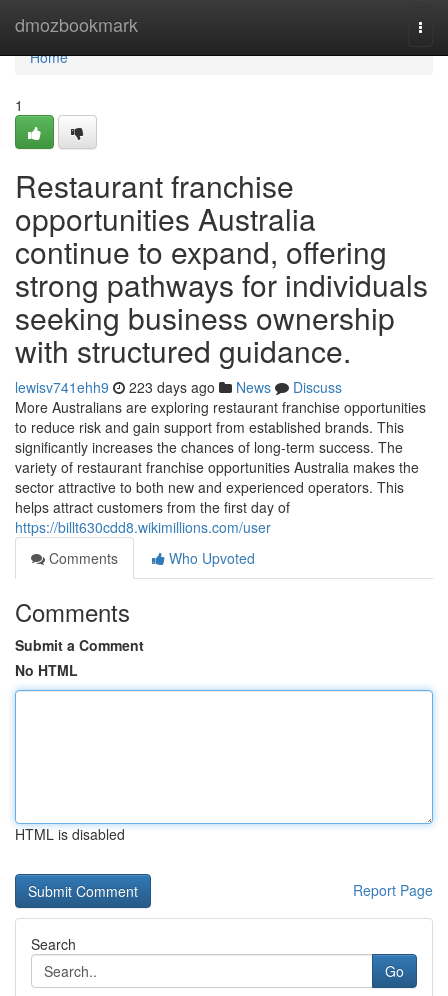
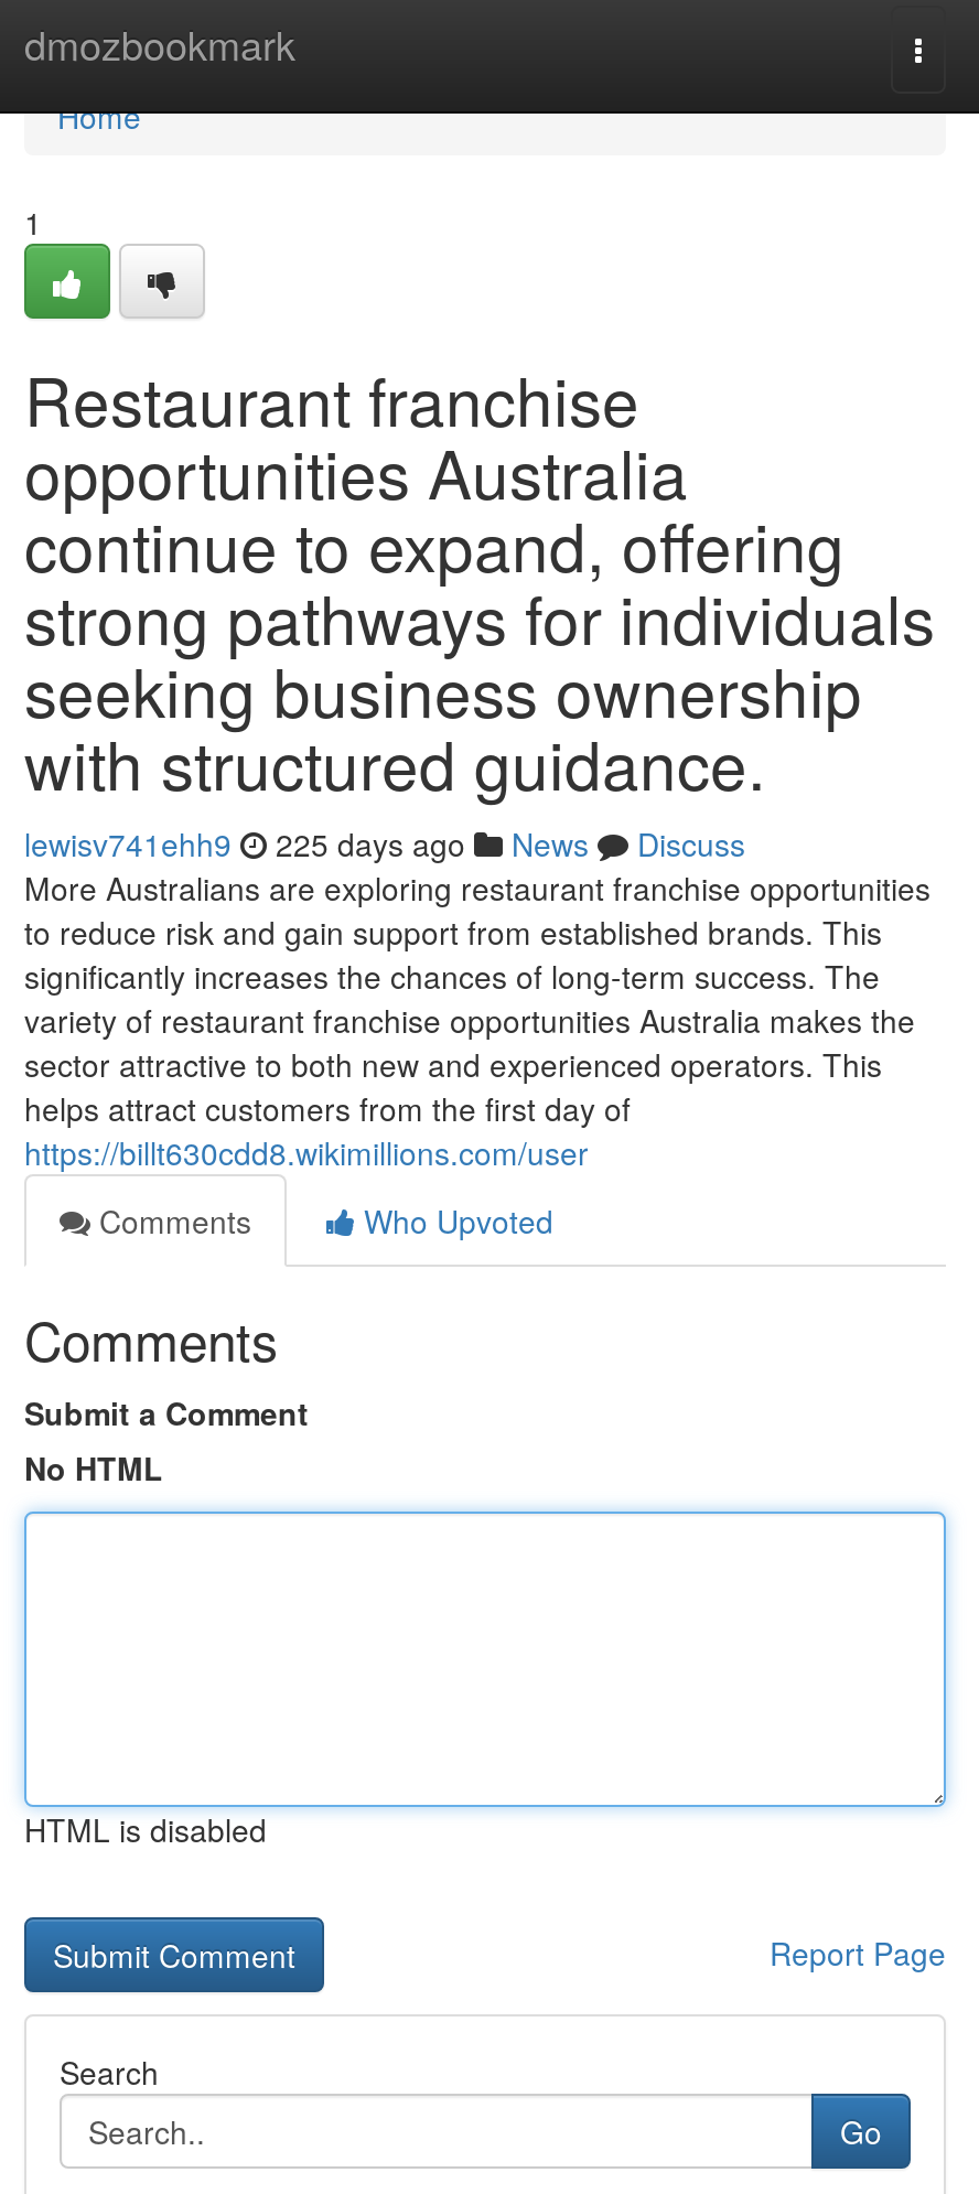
- lewisv741ehh9 223 days ago News Discuss
+ lewisv741ehh9 225 days ago News Discuss
